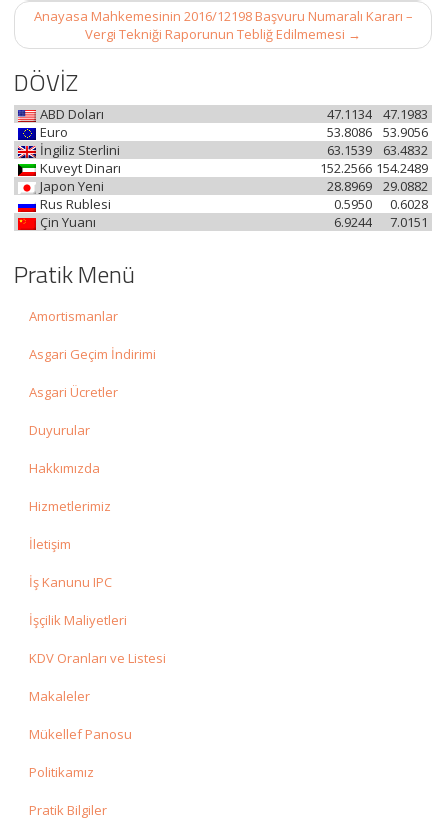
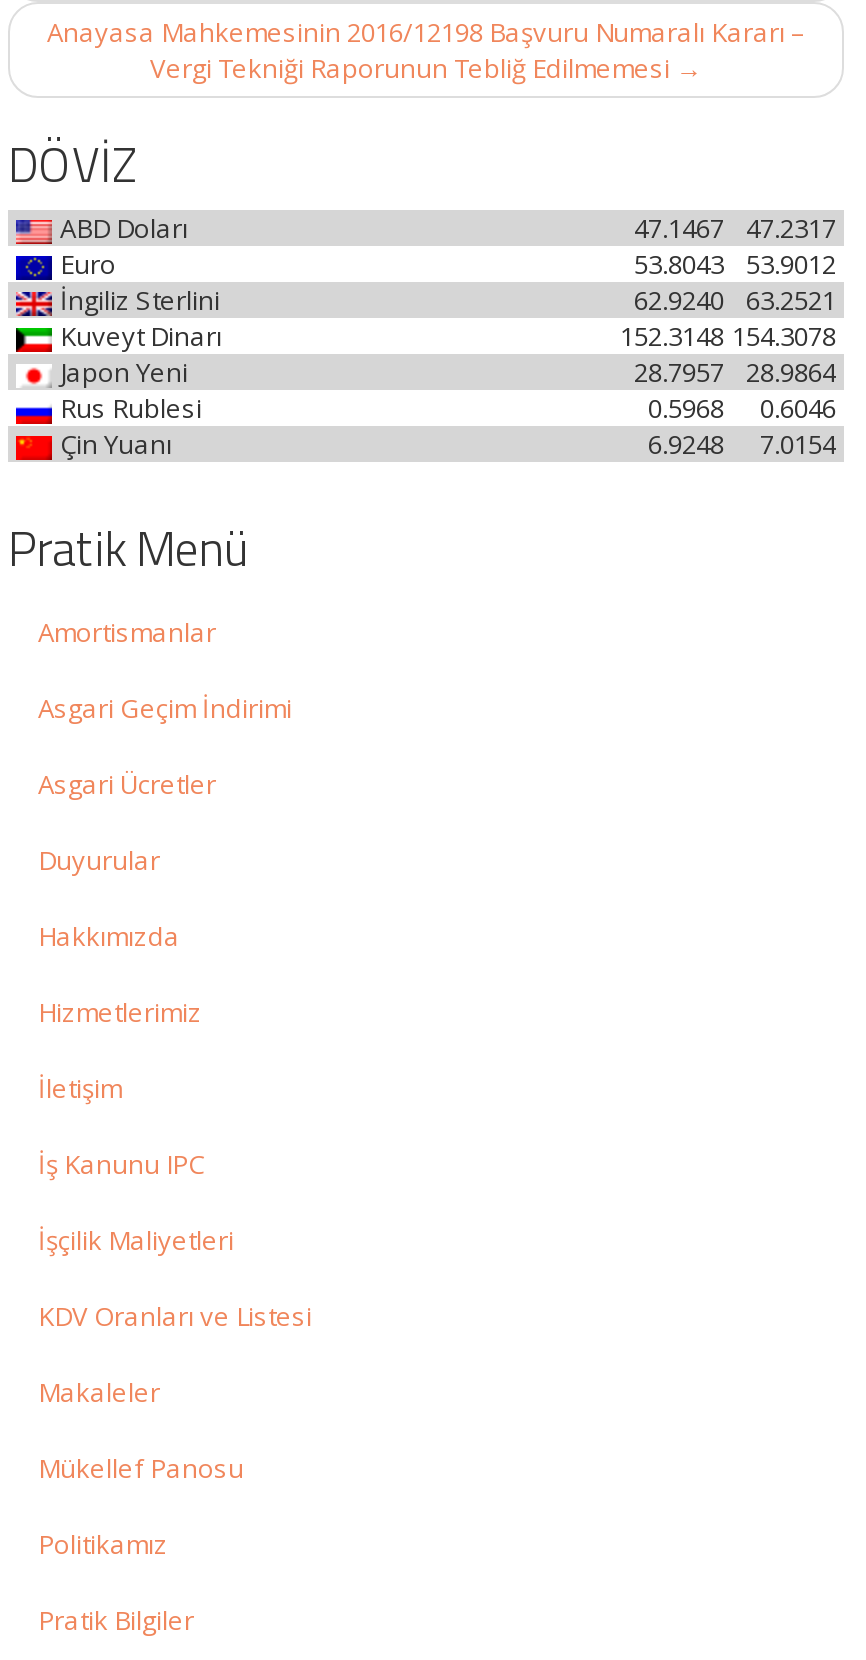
- 47.1134
+ 47.1467

- 47.1983
+ 47.2317

- 53.8086
+ 53.8043

- 53.9056
+ 53.9012

- 63.1539
+ 62.9240

- 63.4832
+ 63.2521

- 152.2566
+ 152.3148

- 154.2489
+ 154.3078

- 28.8969
+ 28.7957

- 29.0882
+ 28.9864

- 0.5950
+ 0.5968

- 0.6028
+ 0.6046

- 6.9244
+ 6.9248

- 7.0151
+ 7.0154
